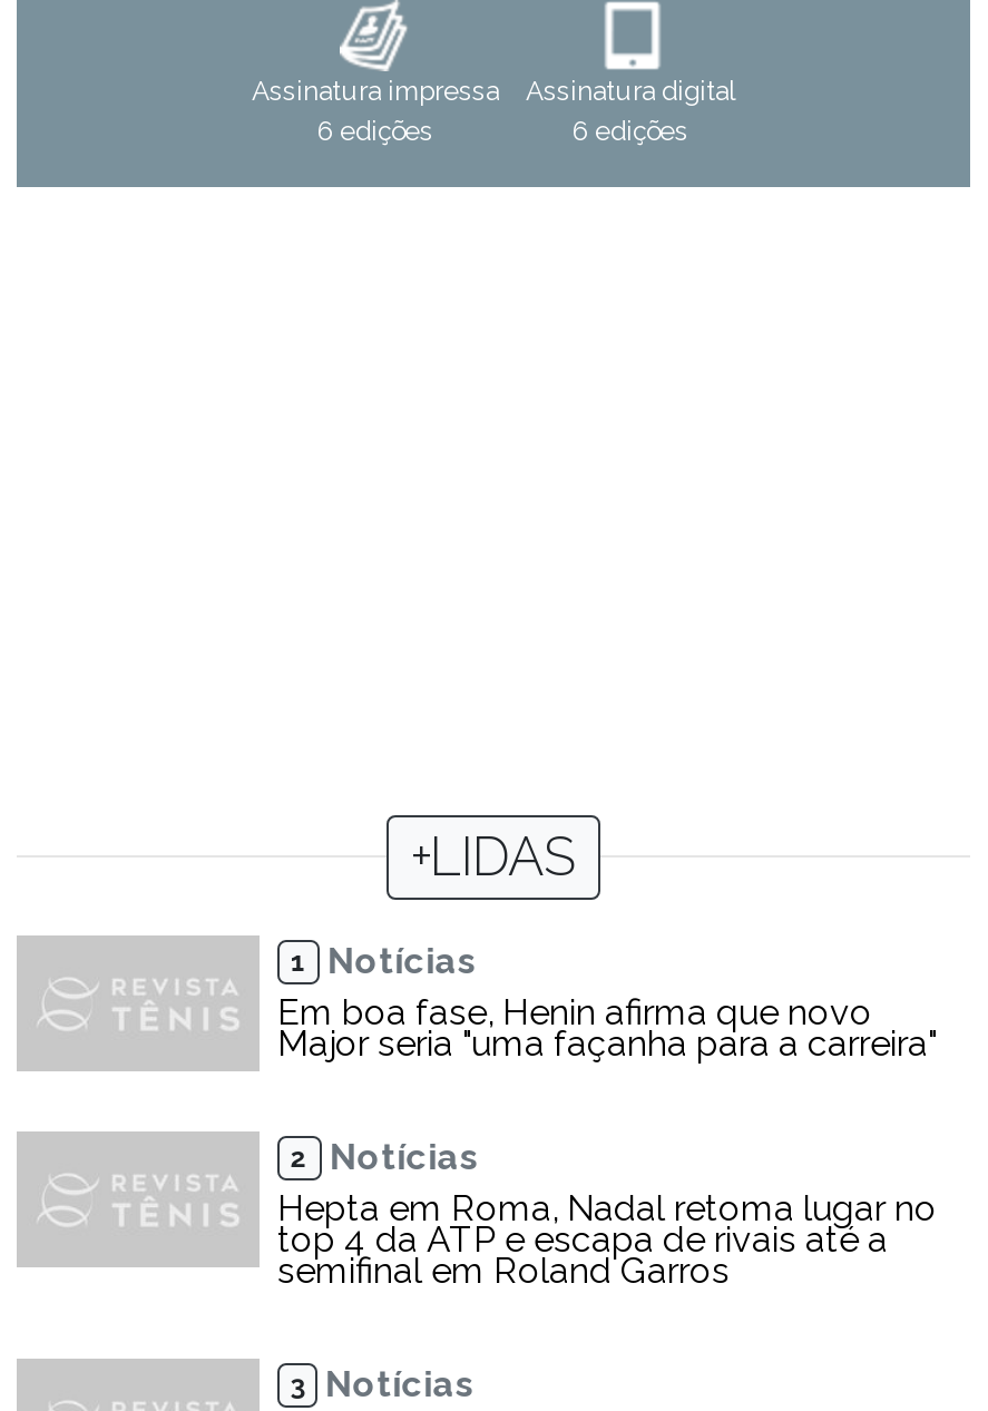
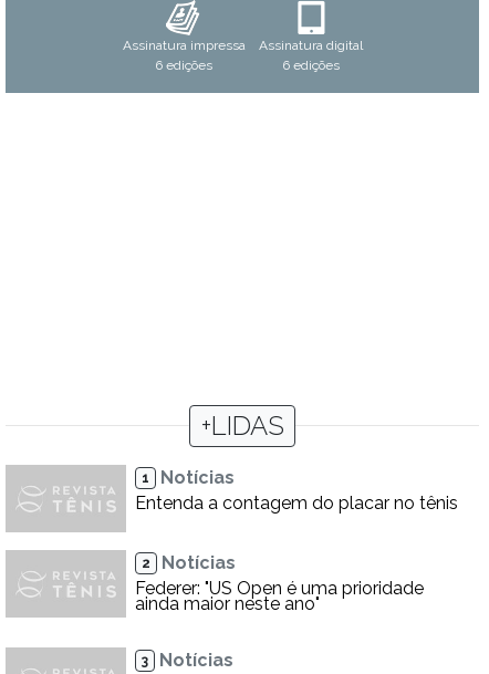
- Em boa fase, Henin afirma que novo
- Major seria "uma façanha para a carreira"
+ Entenda a contagem do placar no tênis

- Hepta em Roma, Nadal retoma lugar no
- top 4 da ATP e escapa de rivais até a
- semifinal em Roland Garros
+ Federer: "US Open é uma prioridade
+ ainda maior neste ano"
